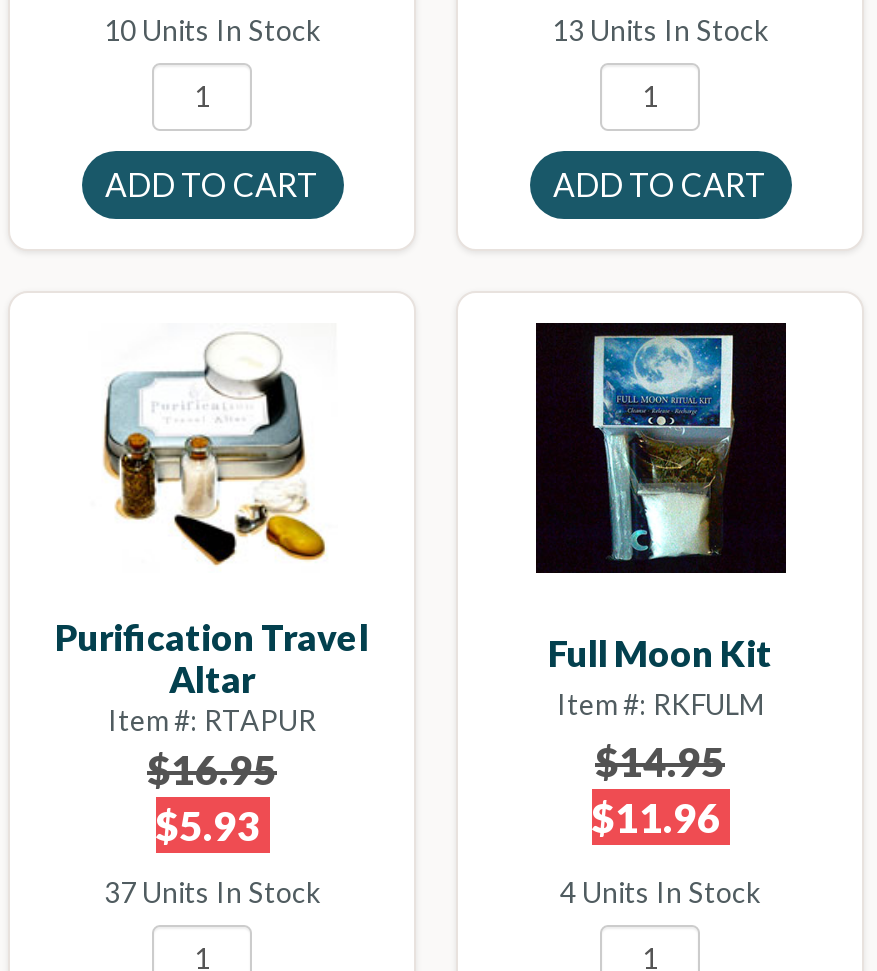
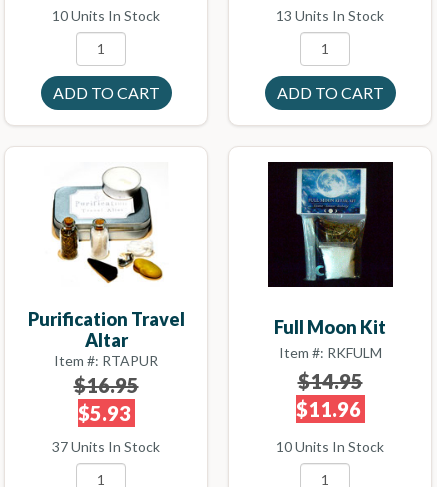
- 4 Units In Stock
+ 10 Units In Stock
